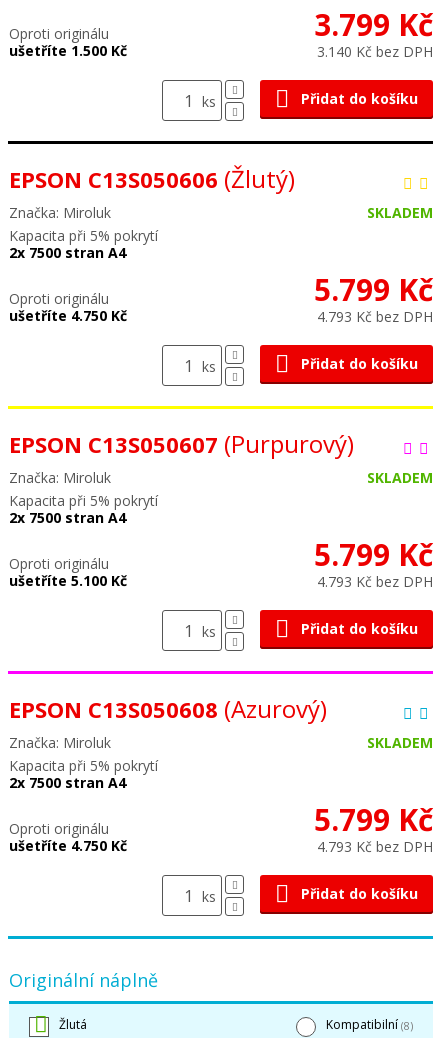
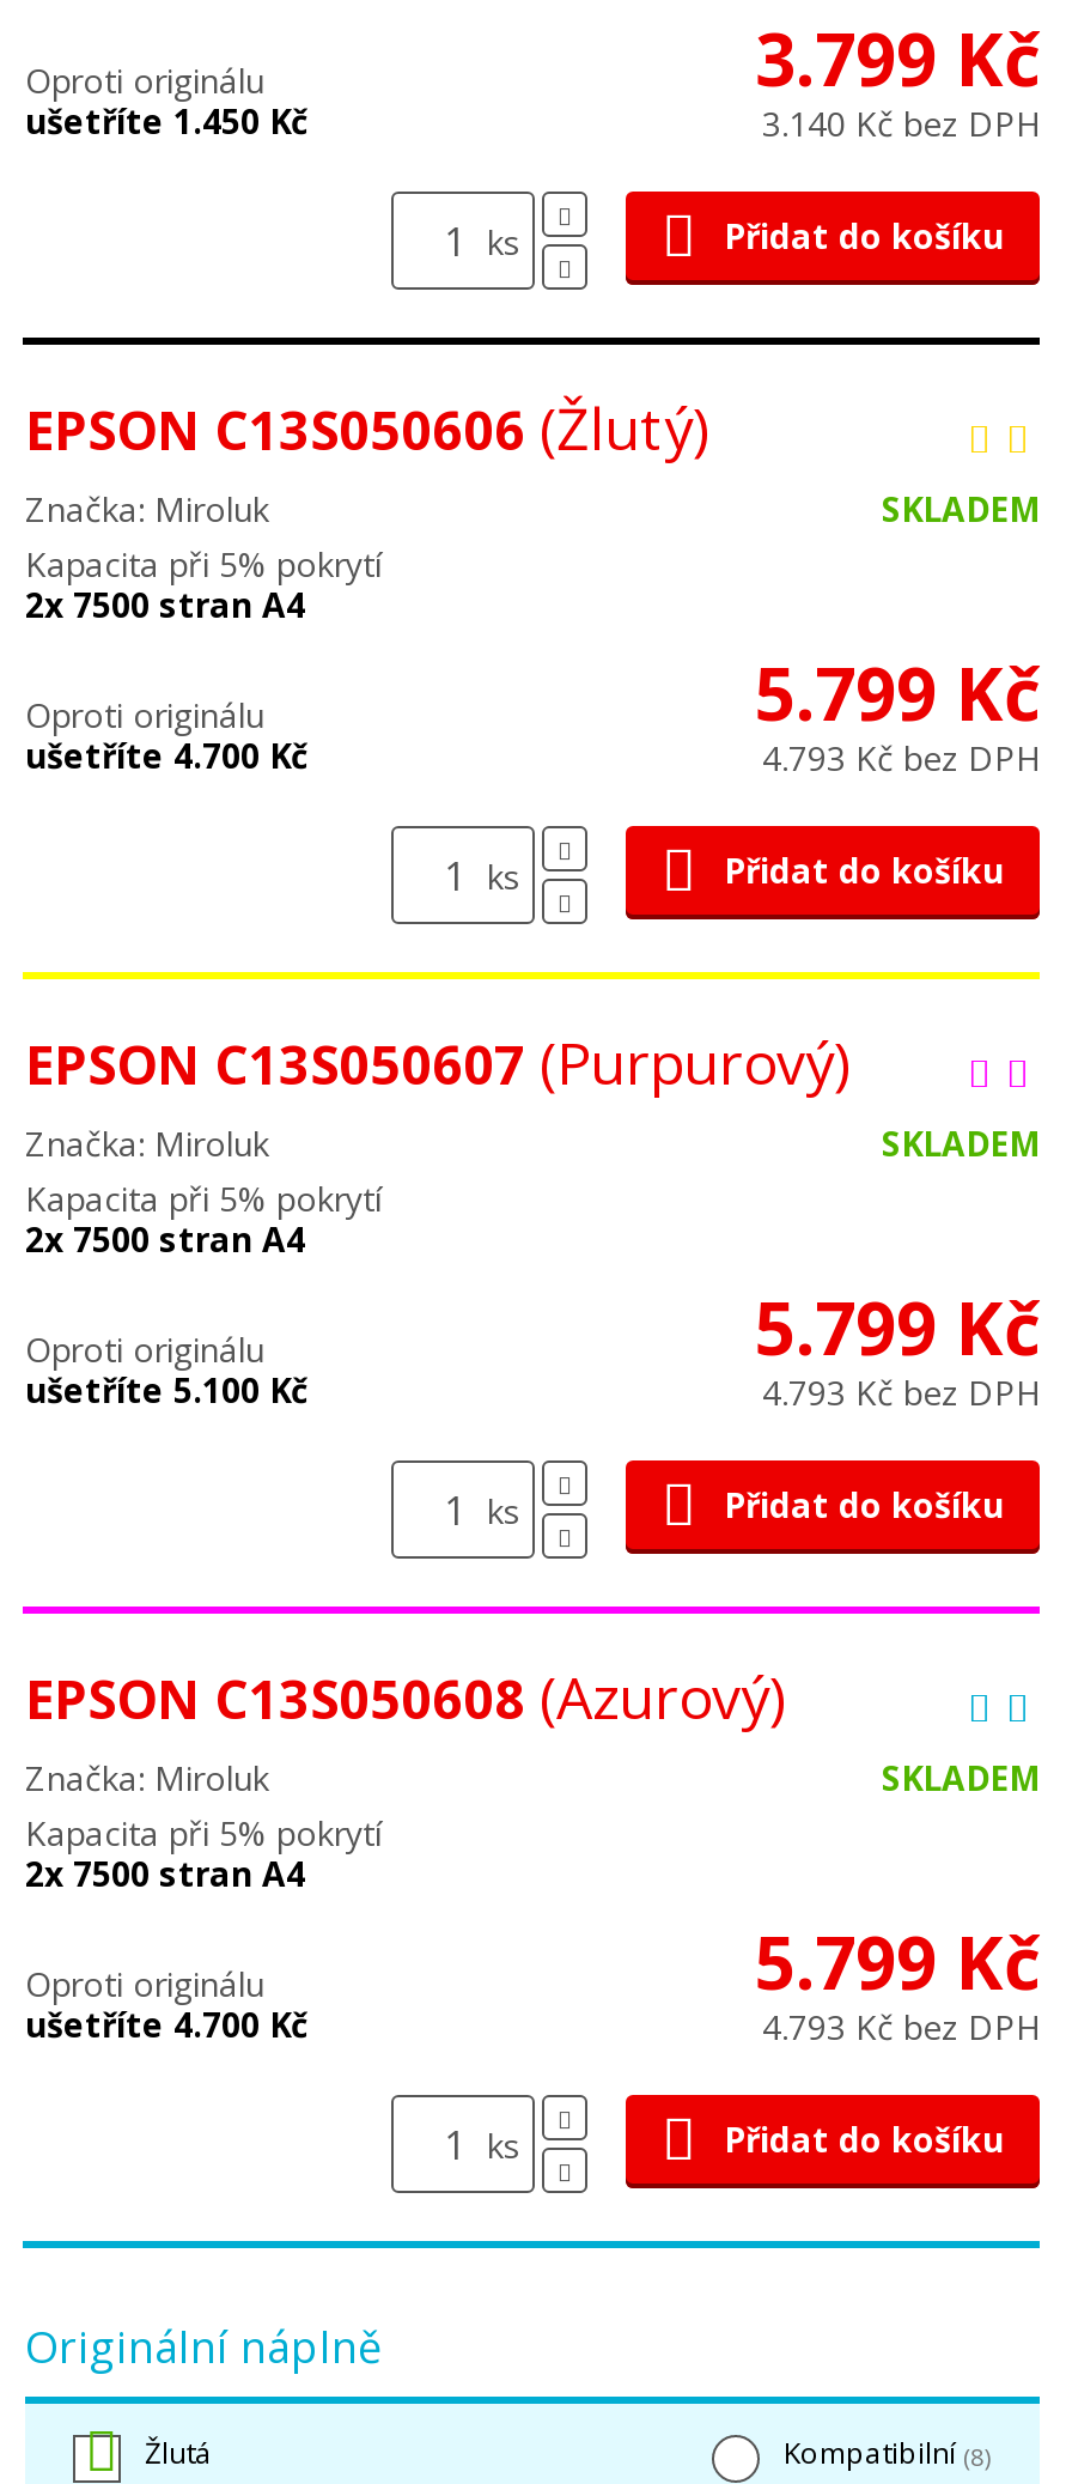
- ušetříte 1.500 Kč
+ ušetříte 1.450 Kč

- ušetříte 4.750 Kč
+ ušetříte 4.700 Kč

- ušetříte 4.750 Kč
+ ušetříte 4.700 Kč
